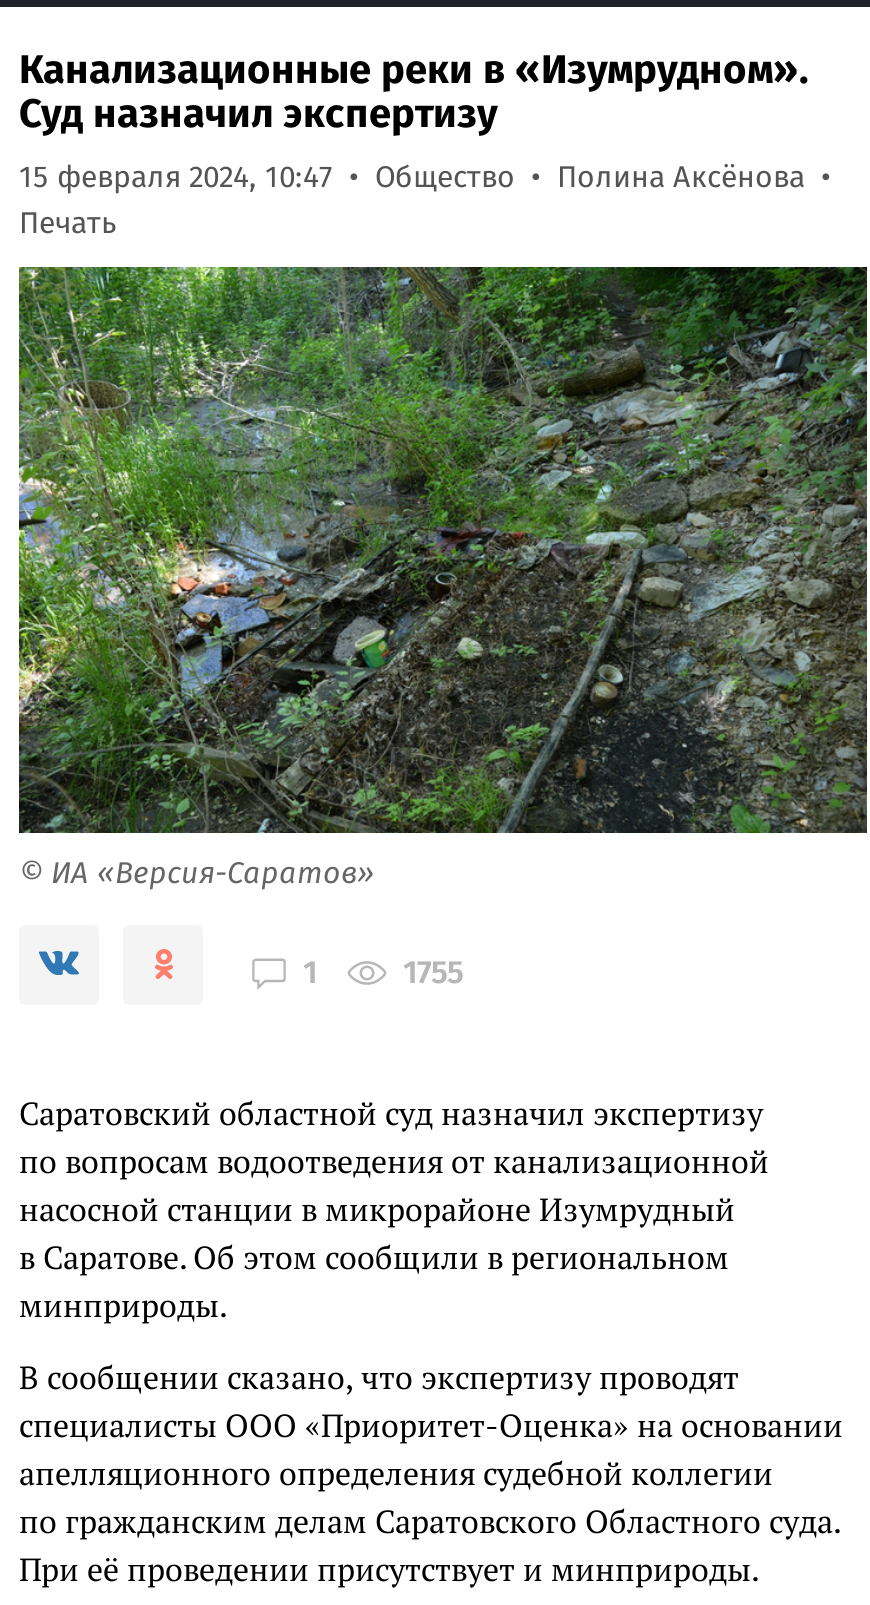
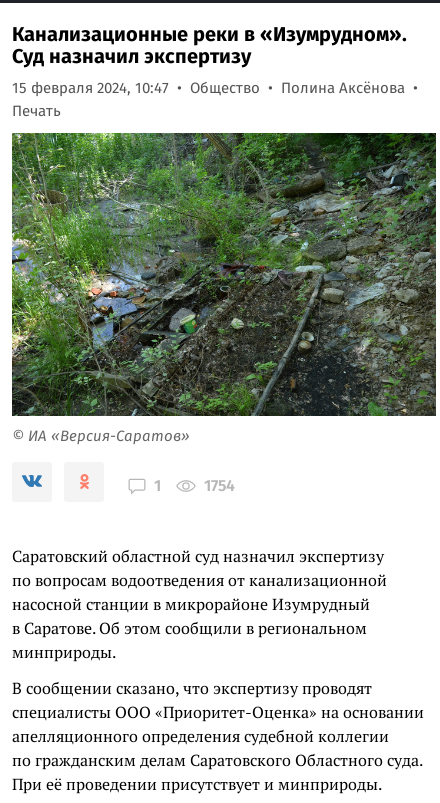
- 1755
+ 1754
